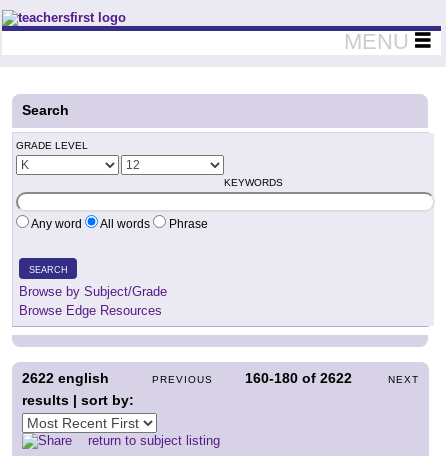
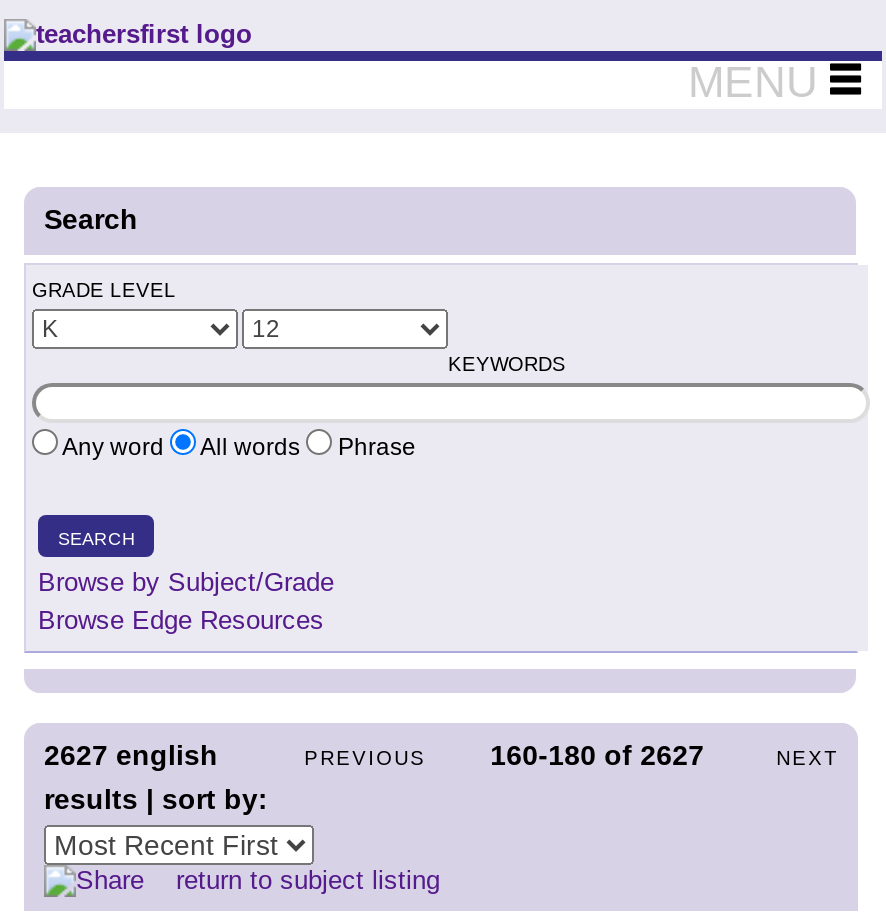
- 2622 english
+ 2627 english

- 160-180 of 2622
+ 160-180 of 2627
